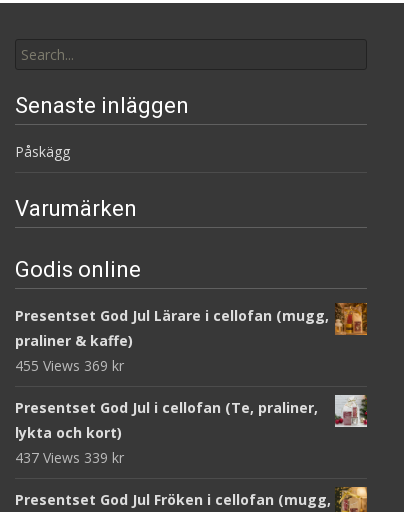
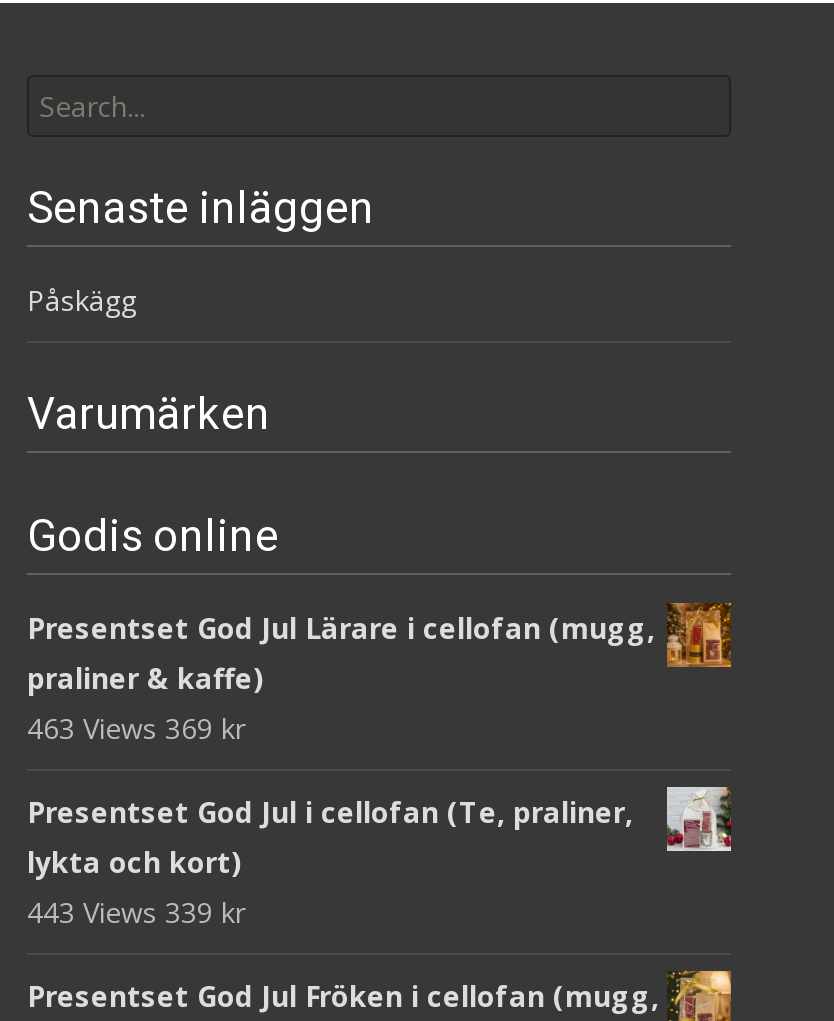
- 455 Views 369 kr
+ 463 Views 369 kr

- 437 Views 339 kr
+ 443 Views 339 kr
